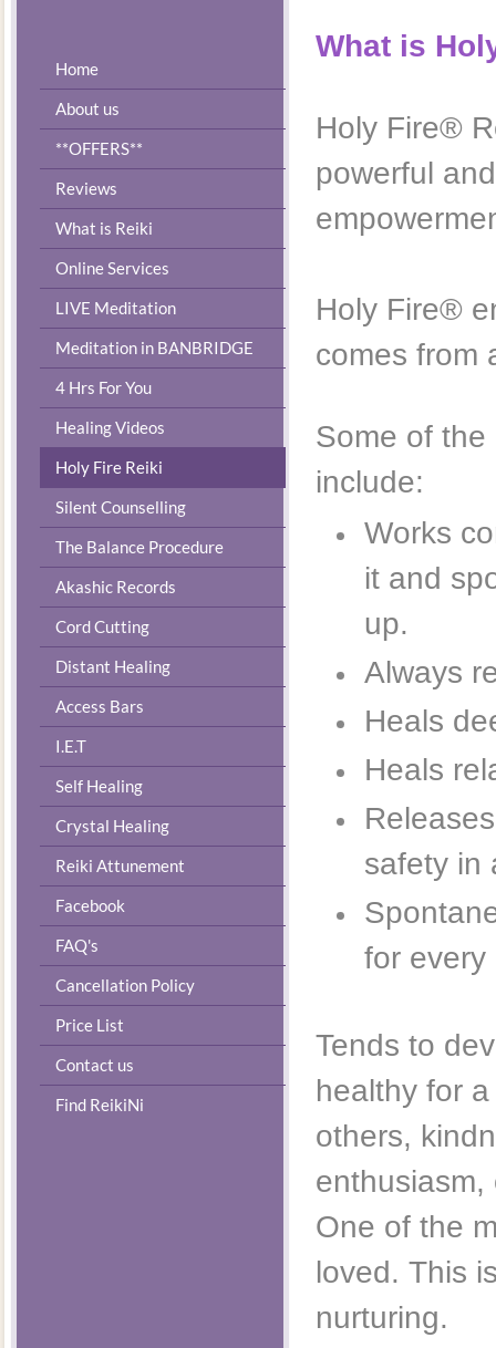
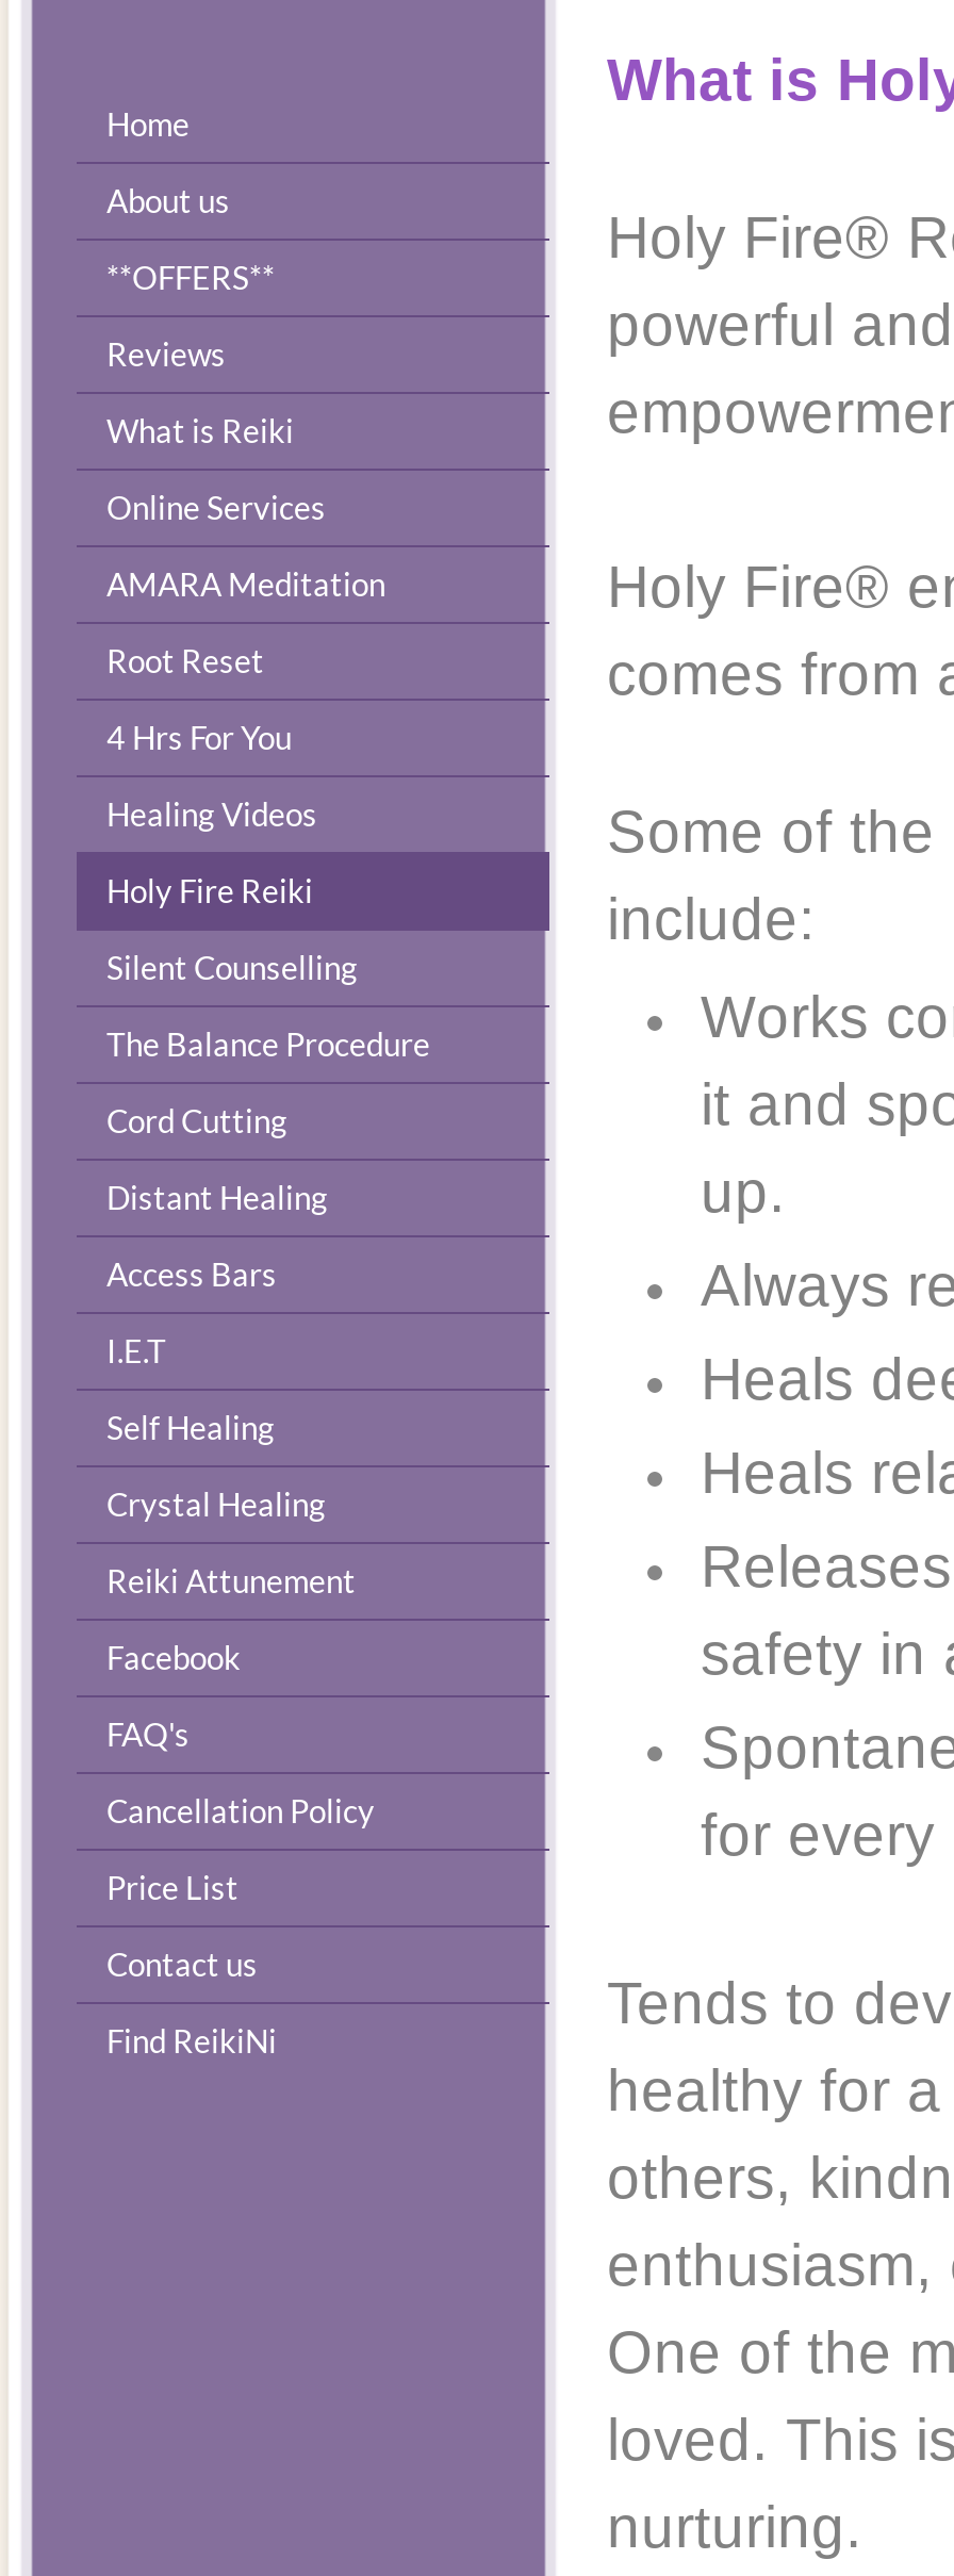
- LIVE Meditation
+ AMARA Meditation

- Meditation in BANBRIDGE
+ Root Reset

- Akashic Records

moved up: Cord Cutting | Distant Healing | Access Bars | ... | Contact us | Find ReikiNi
